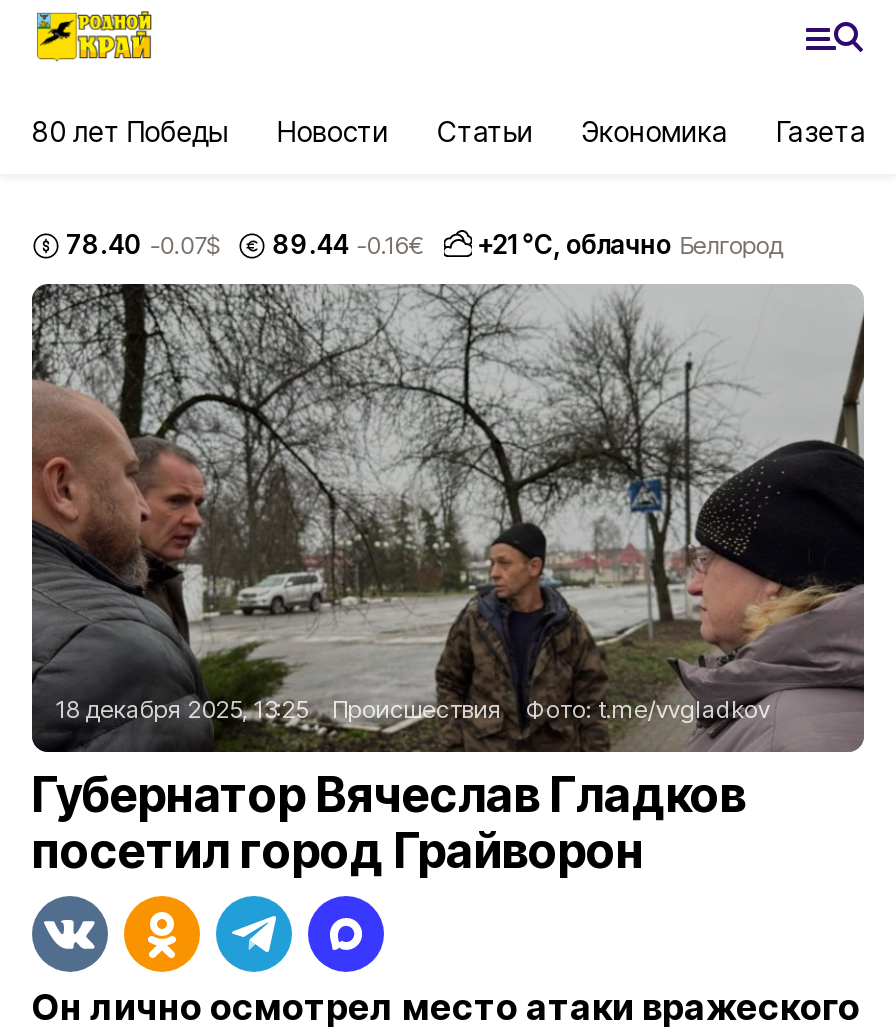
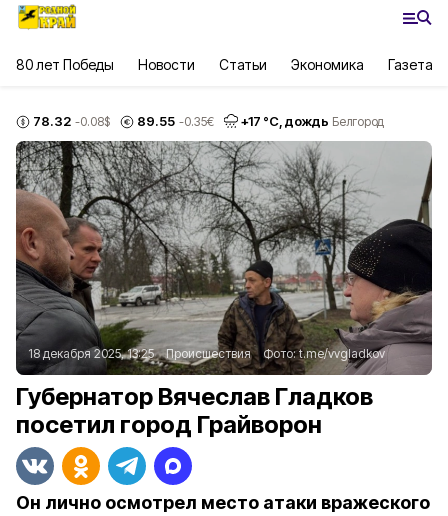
- 78.40 -0.07$
+ 78.32 -0.08$

- 89.44 -0.16€
+ 89.55 -0.35€

- +21 °С, облачно Белгород
+ +17 °С, дождь Белгород
